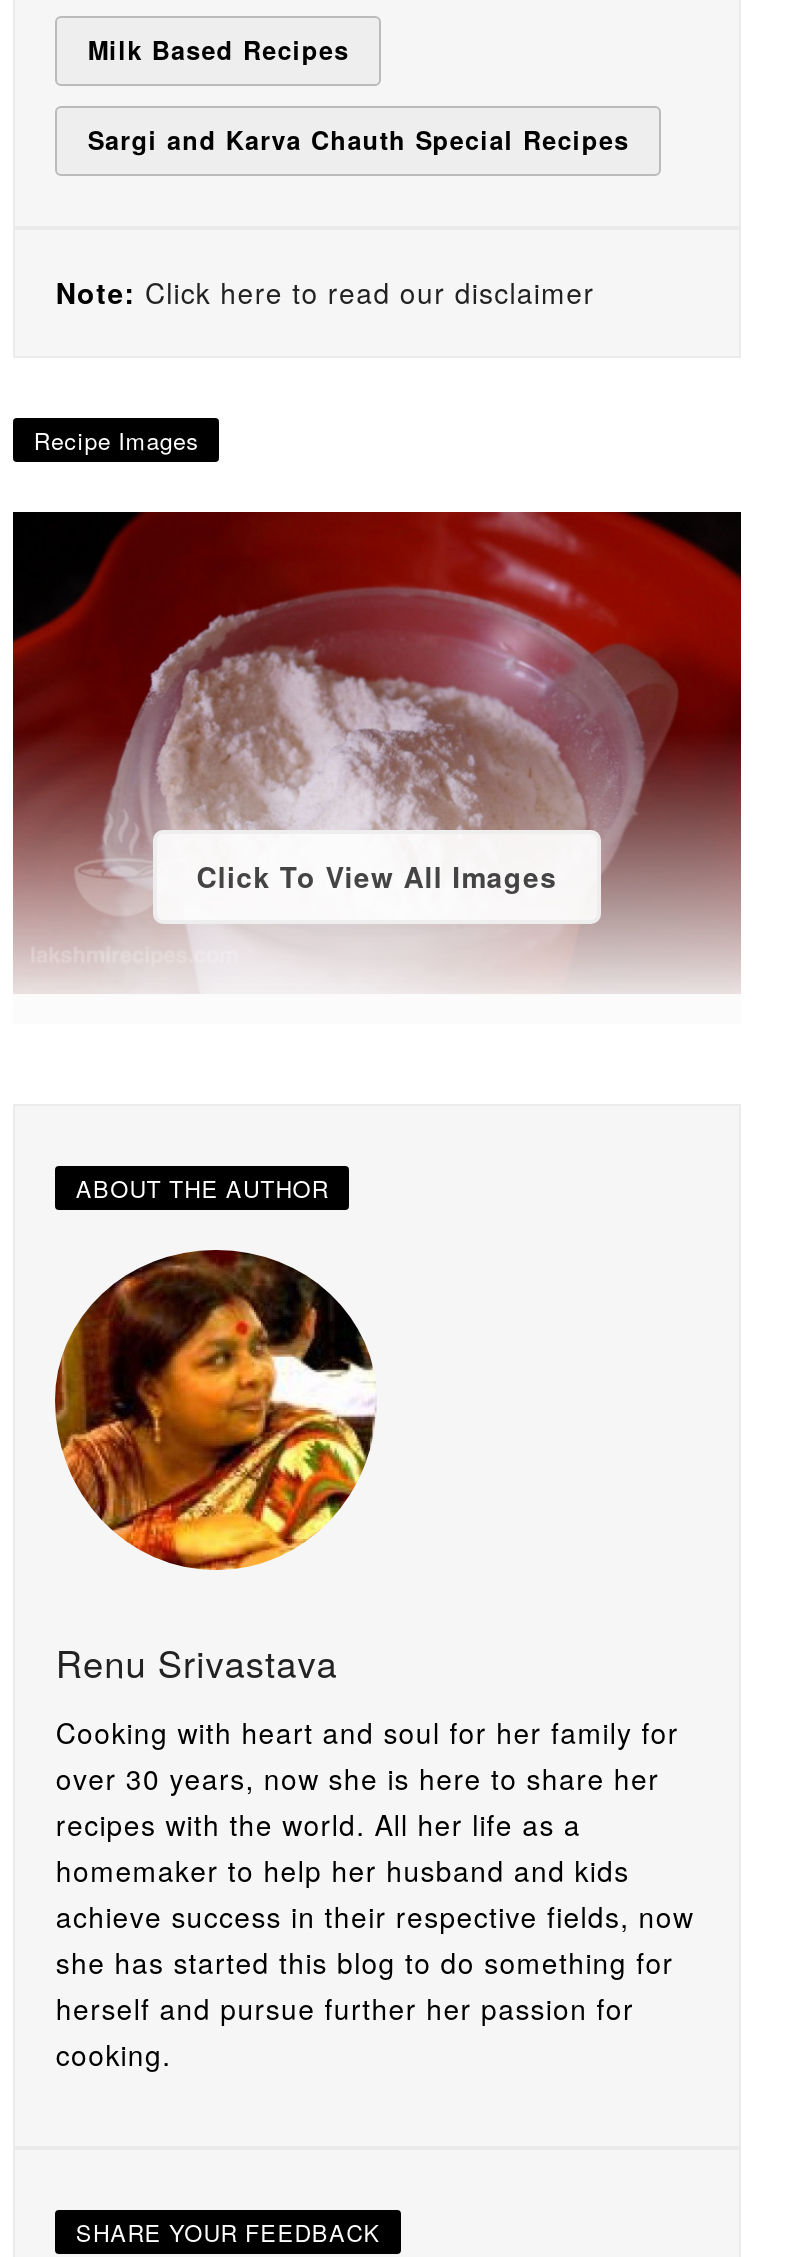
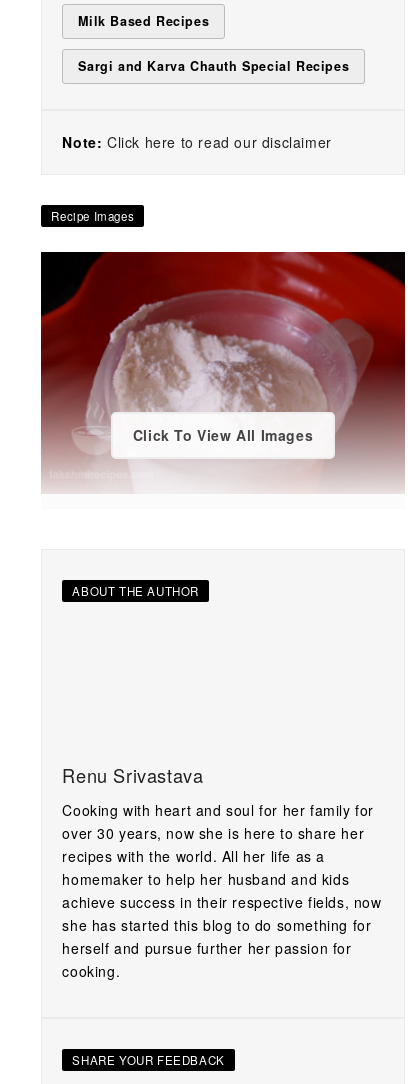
- [image]
